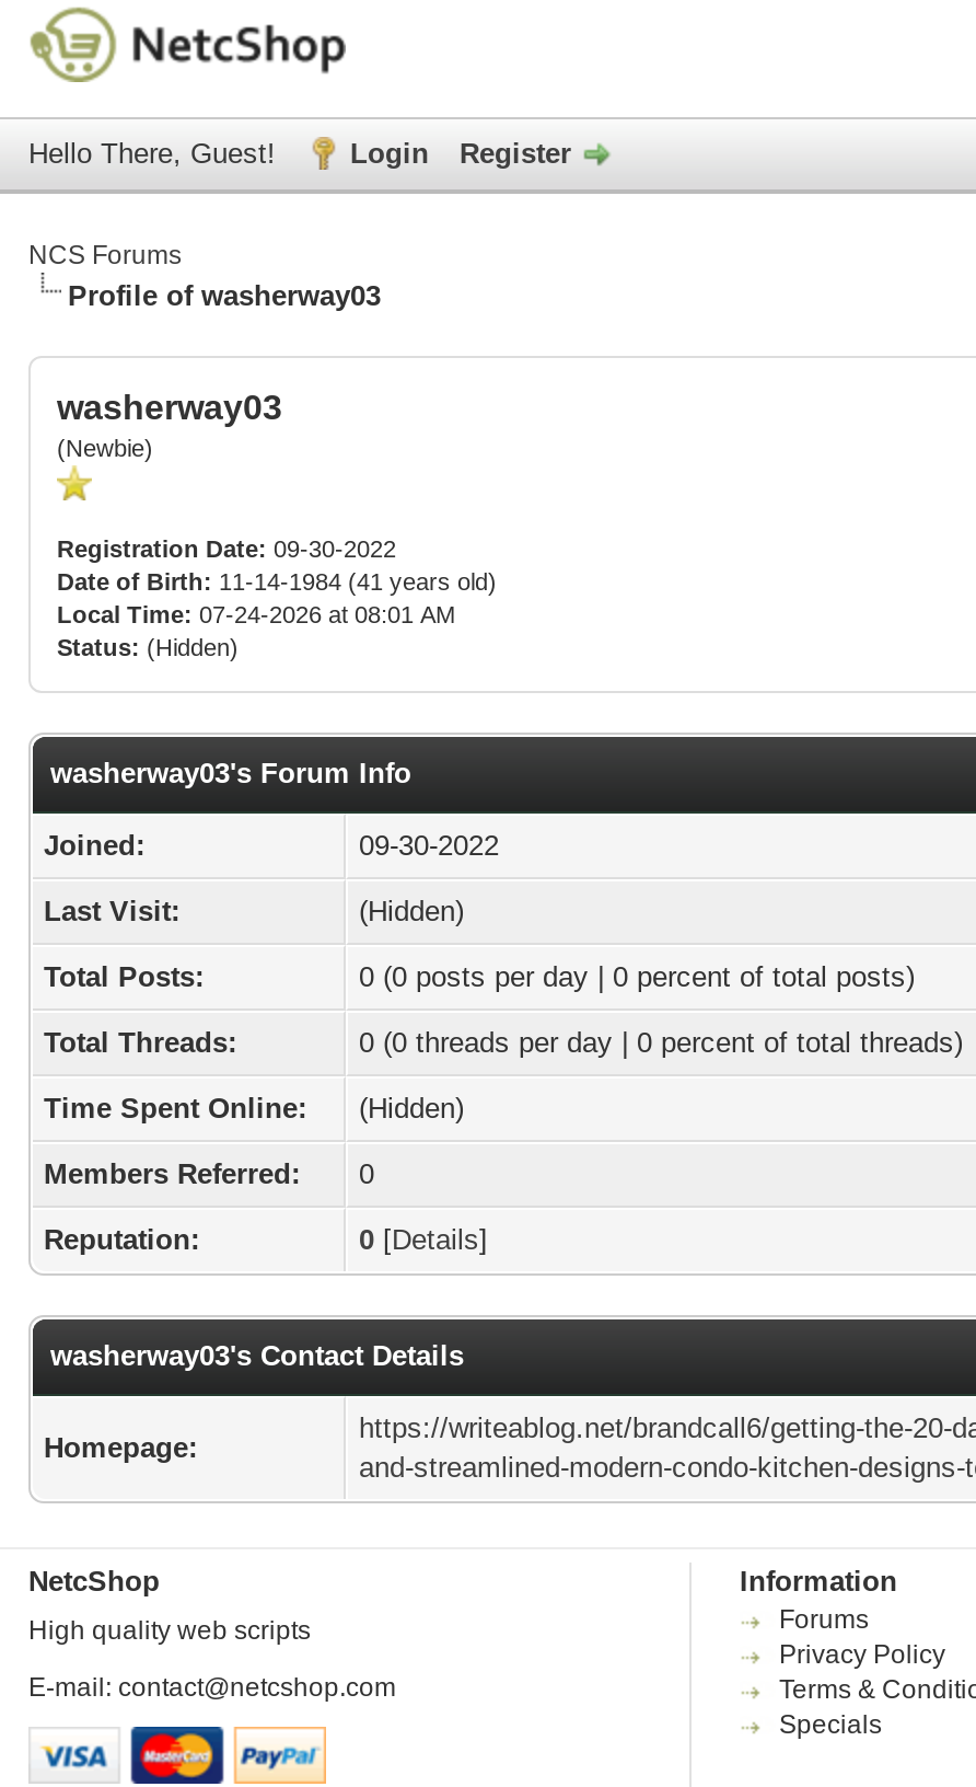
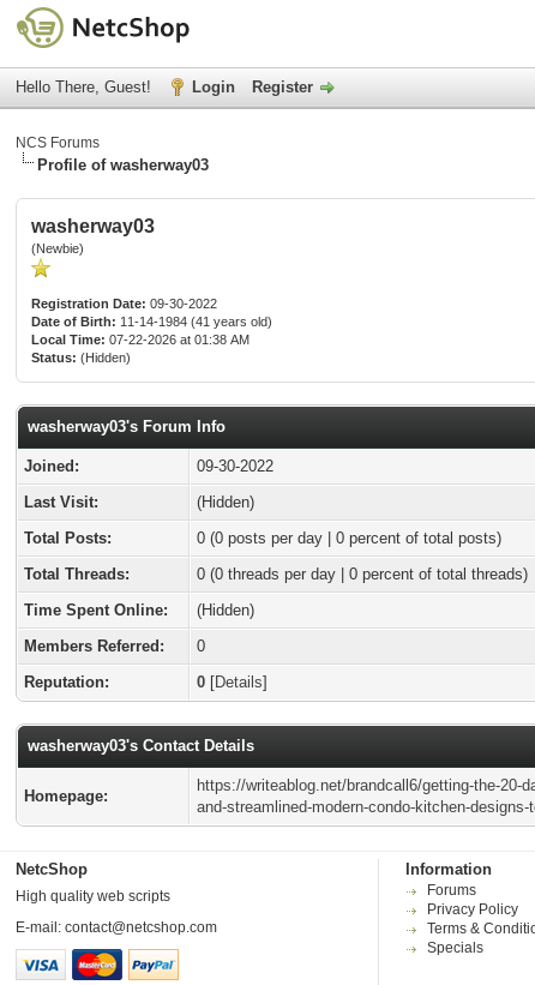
- Local Time: 07-24-2026 at 08:01 AM
+ Local Time: 07-22-2026 at 01:38 AM
